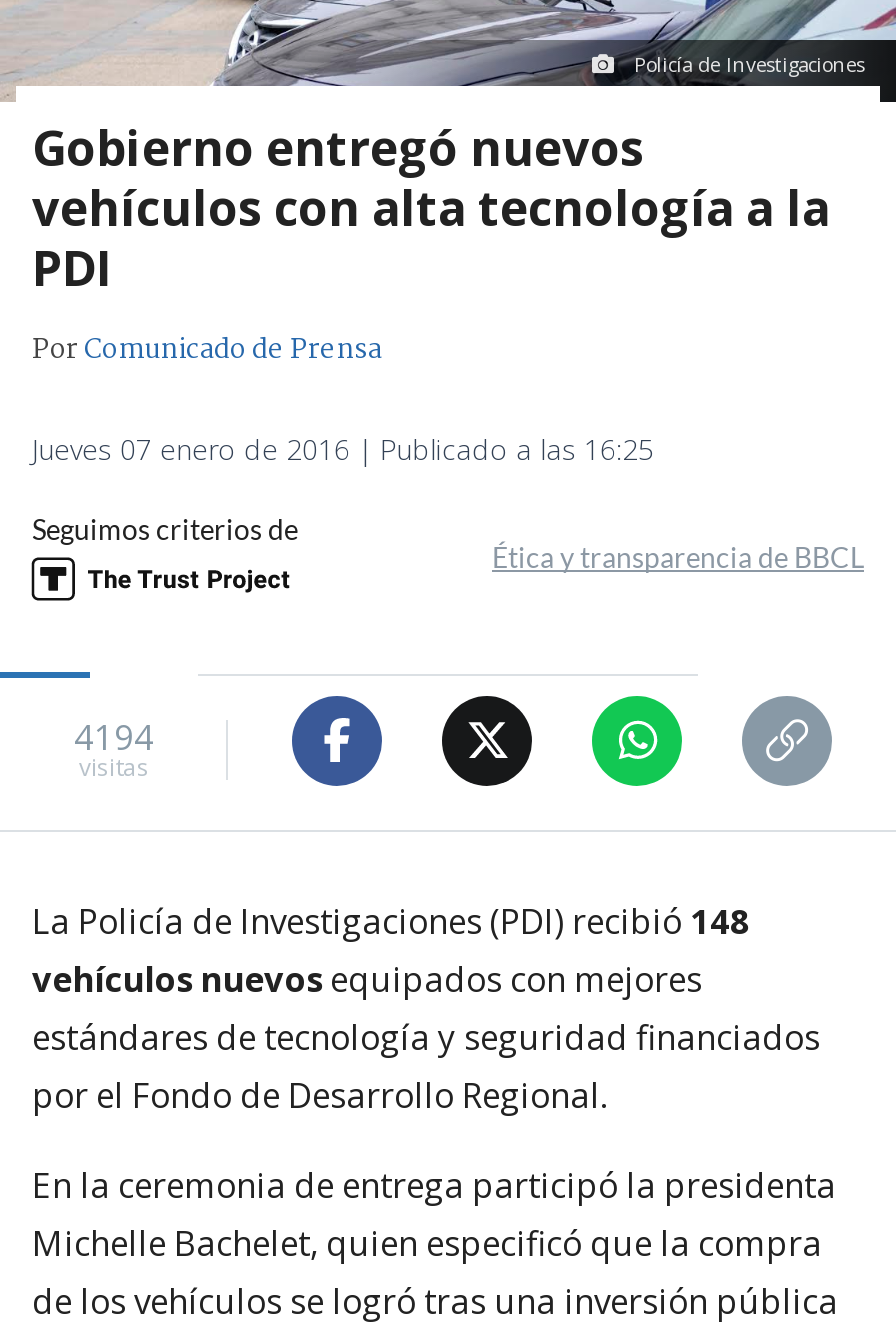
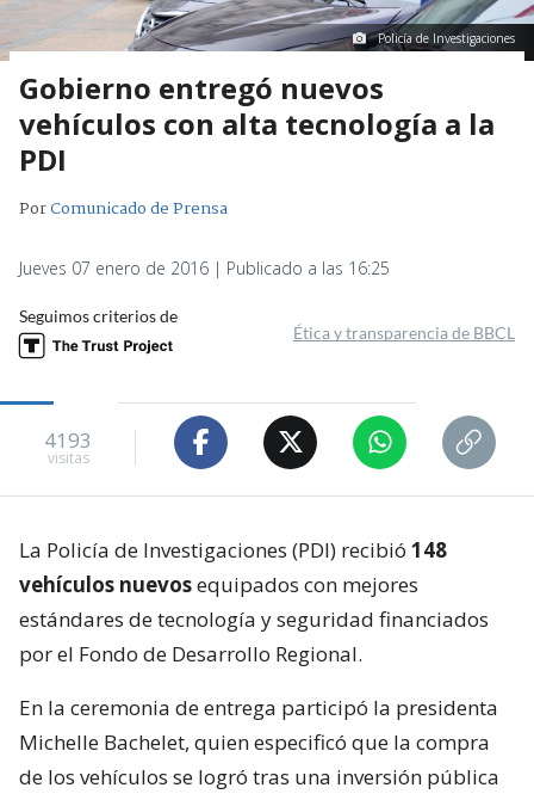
- 4194
+ 4193
